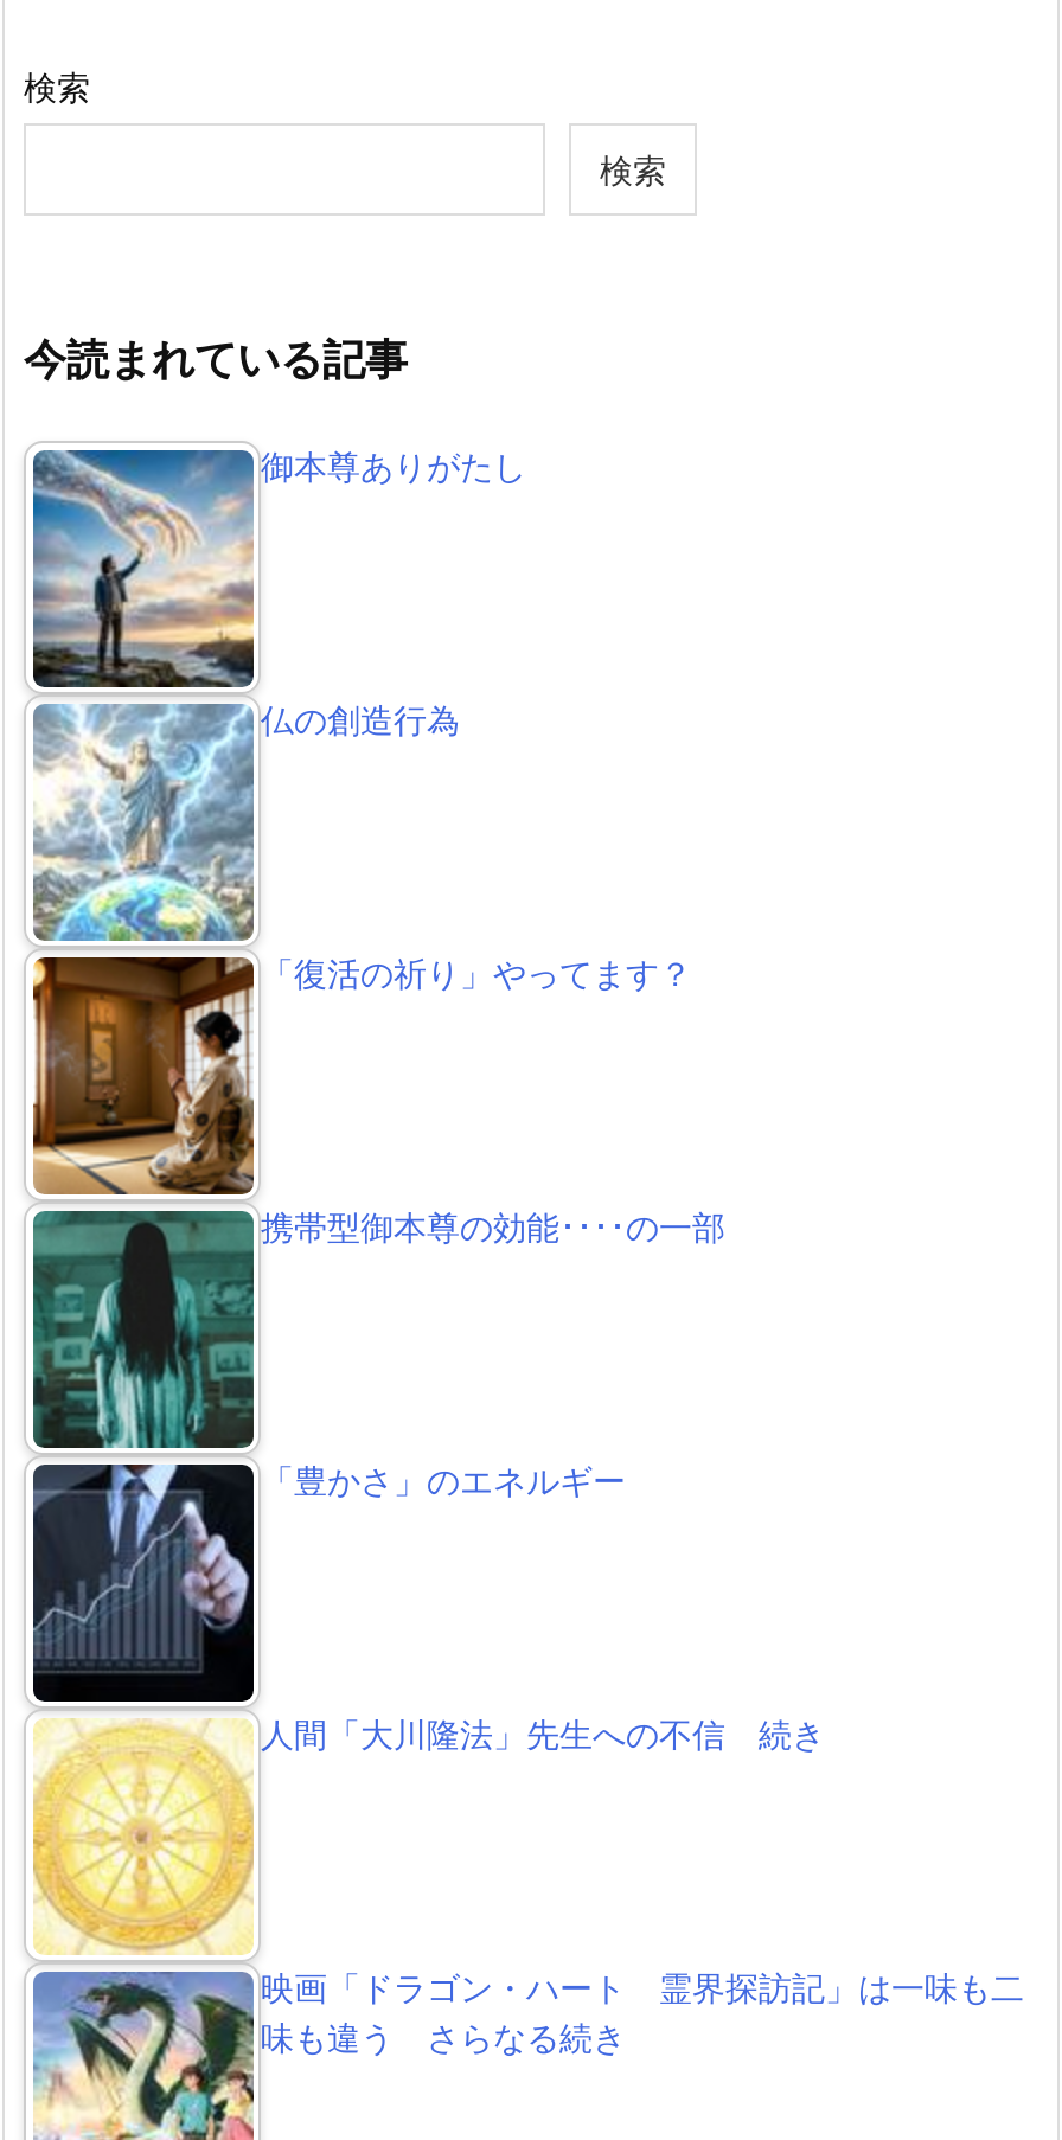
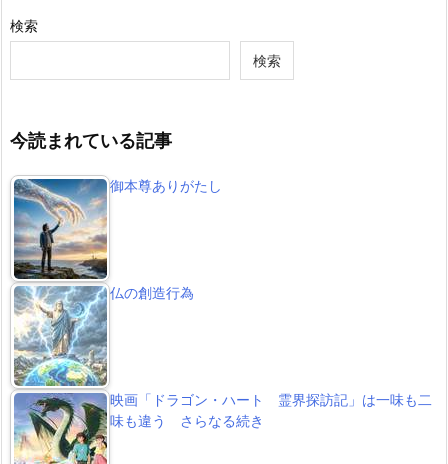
- [image]
- 「復活の祈り」やってます？

- 携帯型御本尊の効能････の一部

- 「豊かさ」のエネルギー

- [image]
- 人間「大川隆法」先生への不信 続き
